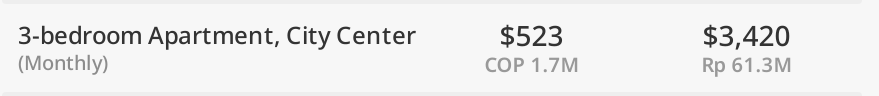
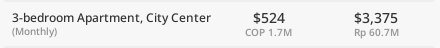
- $523
+ $524

- $3,420
+ $3,375

- Rp 61.3M
+ Rp 60.7M
